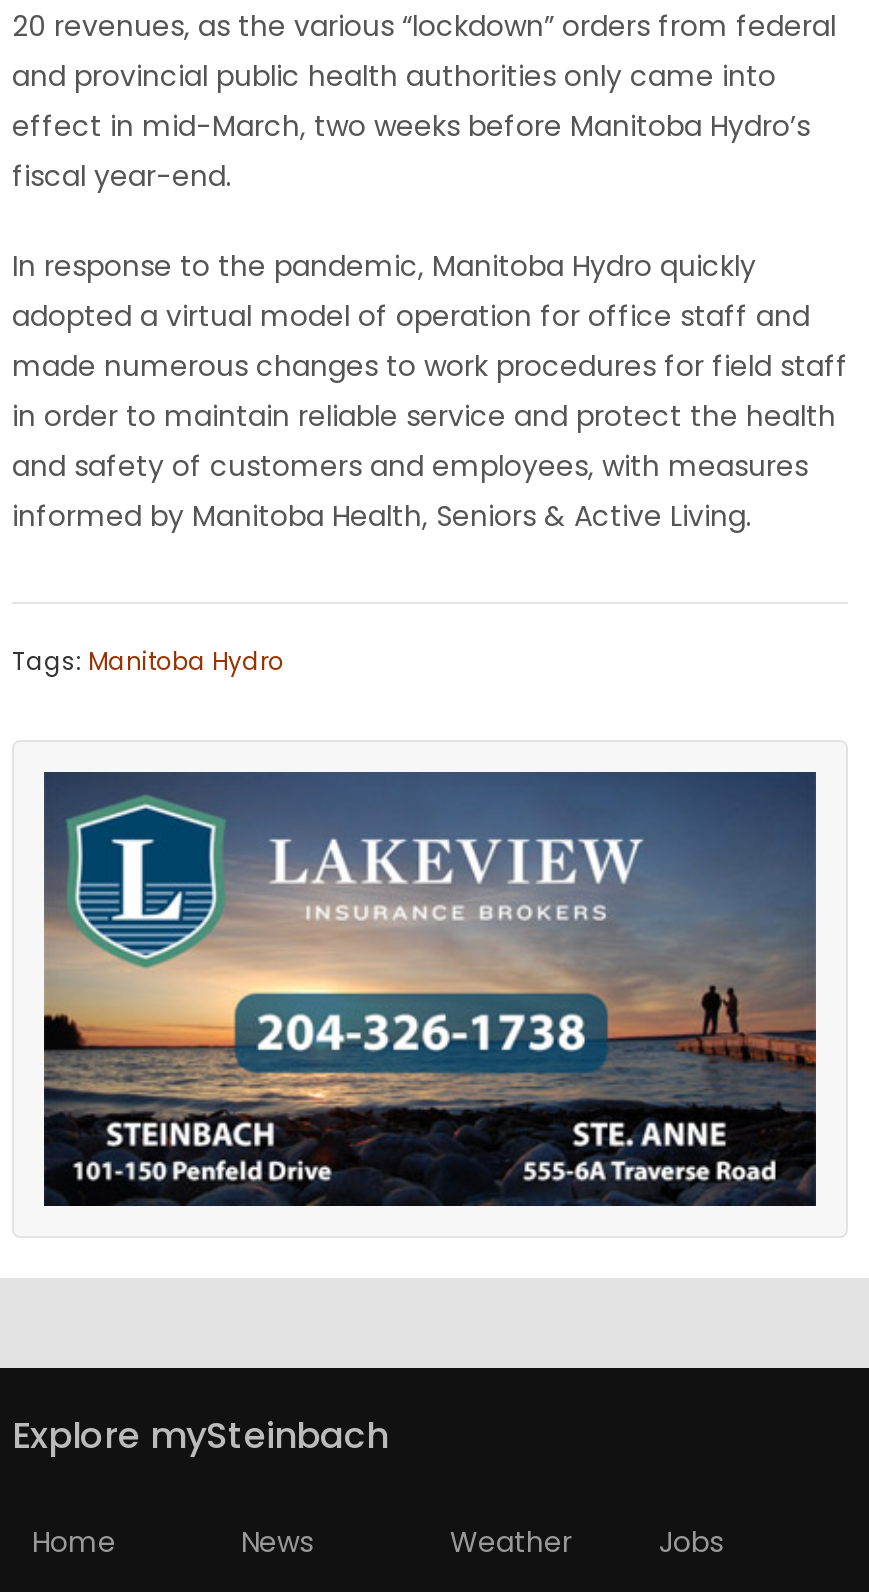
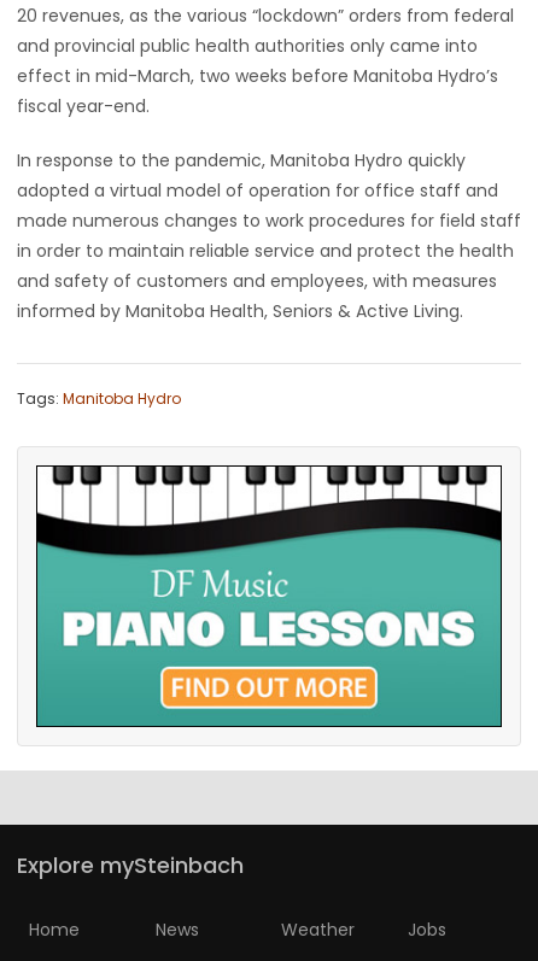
- [image]
+ [image]
